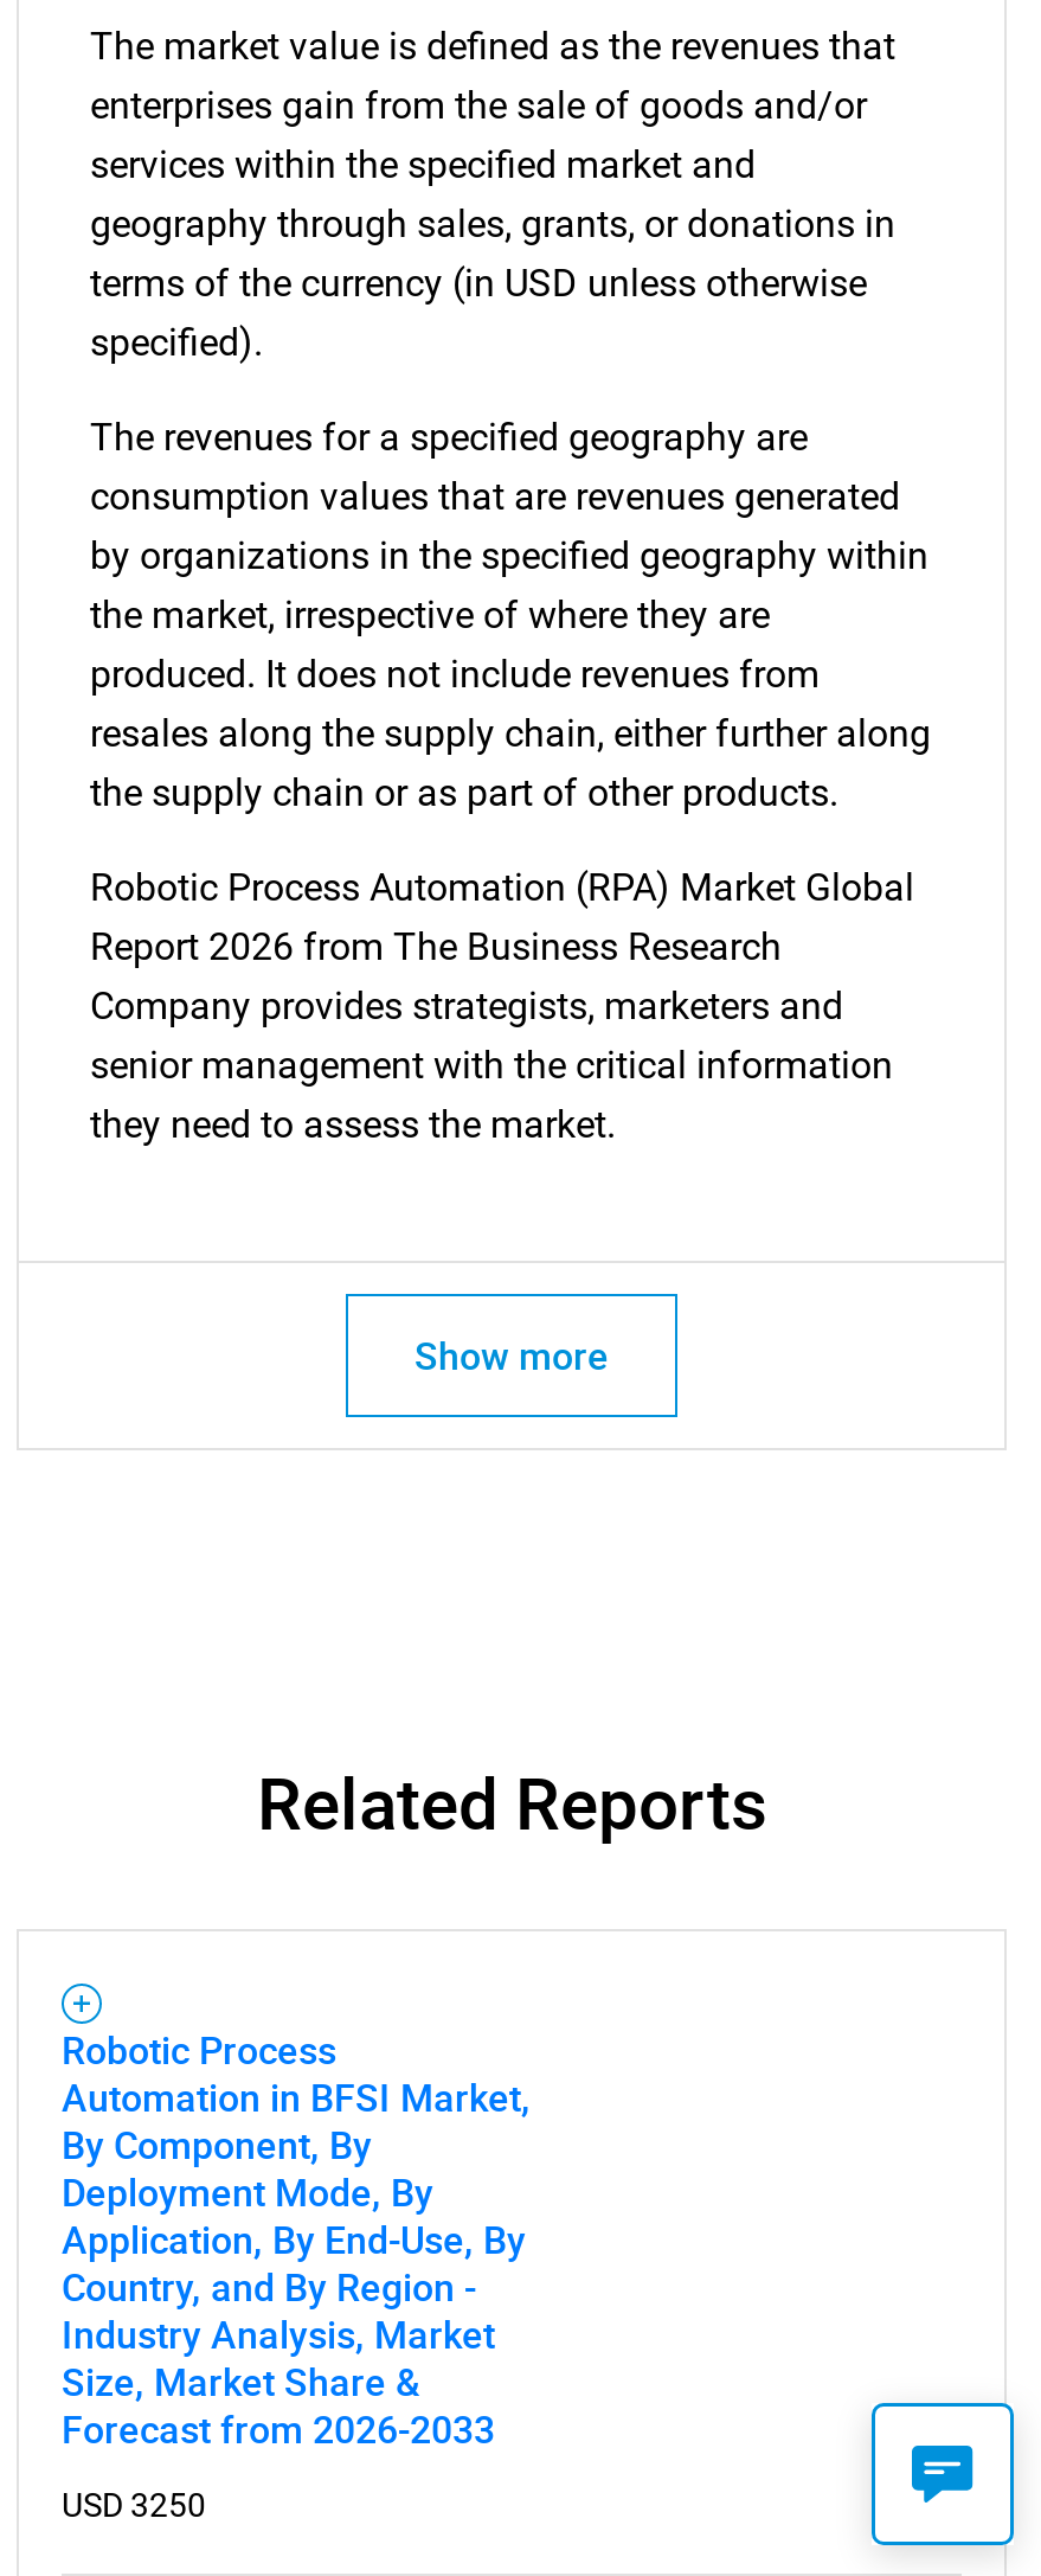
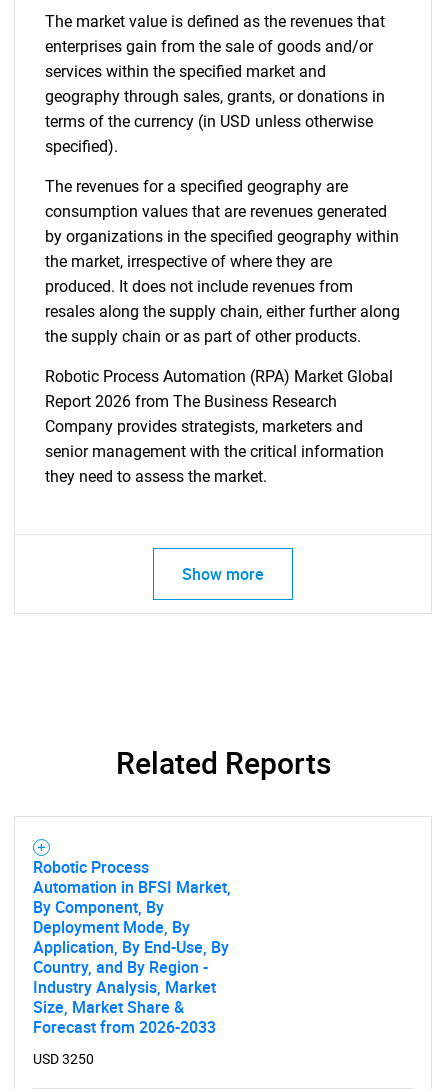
- [image]
